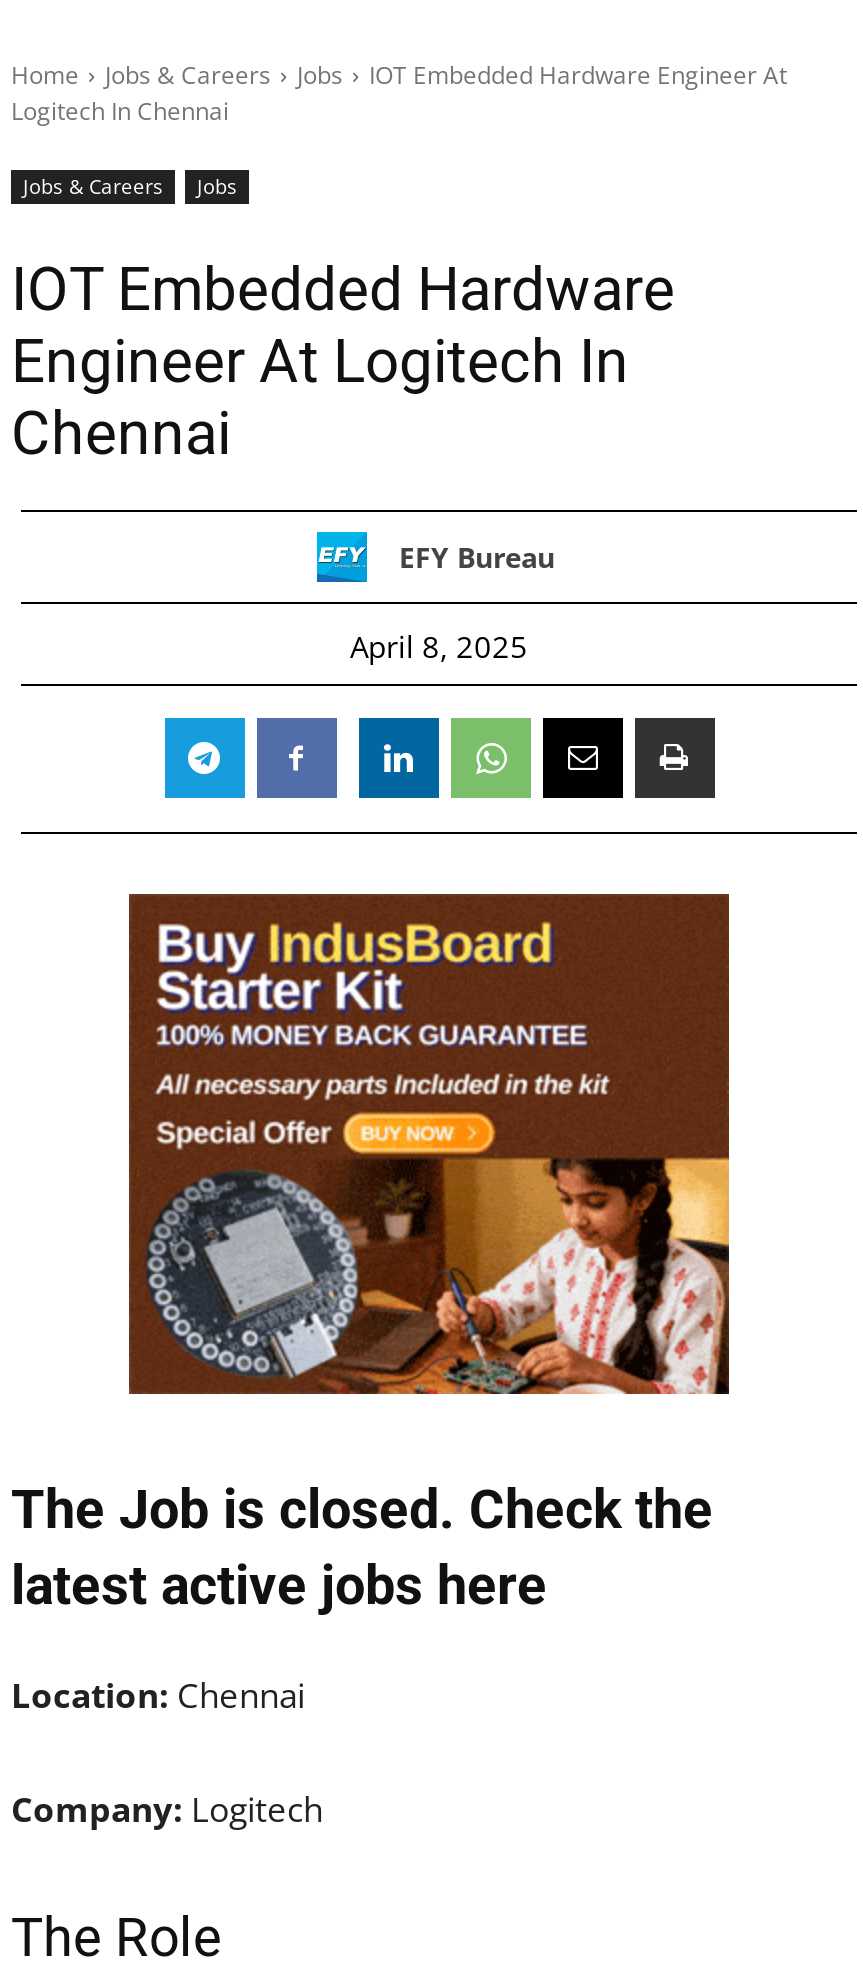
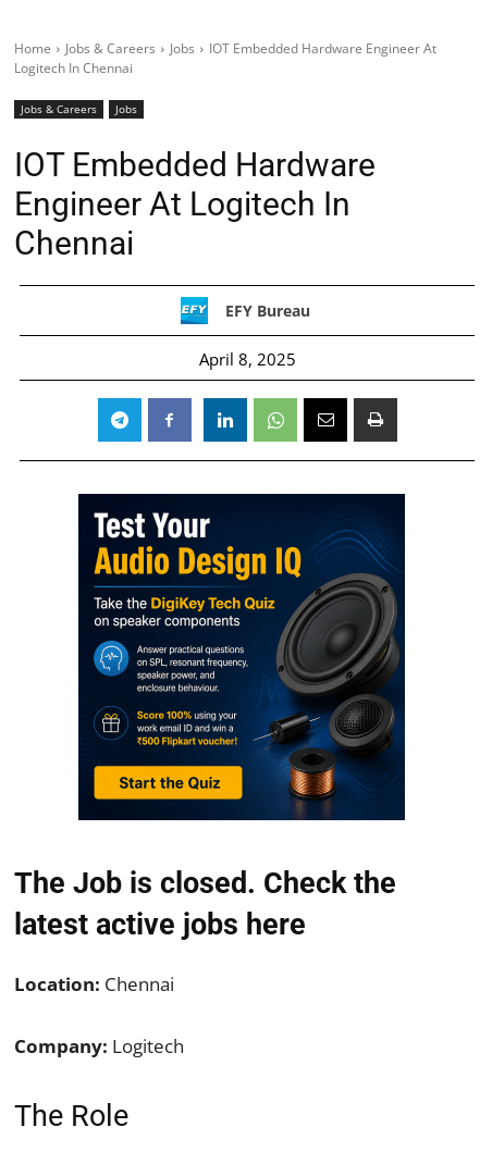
- [image]
+ [image]
